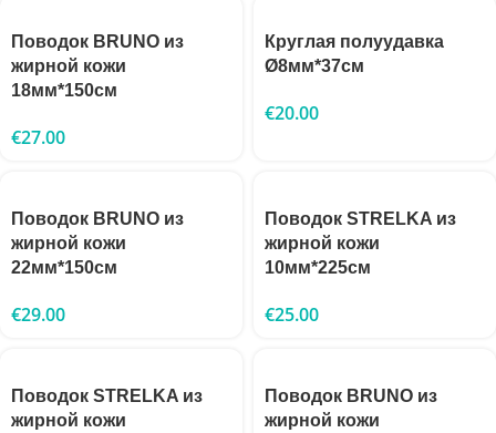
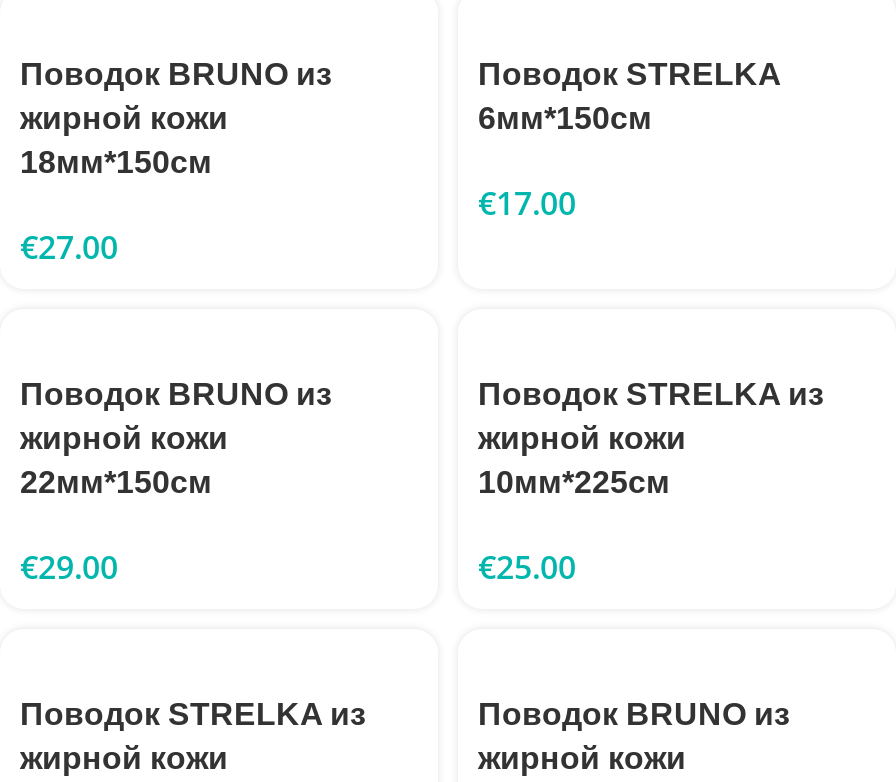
- Круглая полуудавка
- Ø8мм*37см
+ Поводок STRELKA
+ 6мм*150см

- €20.00
+ €17.00
